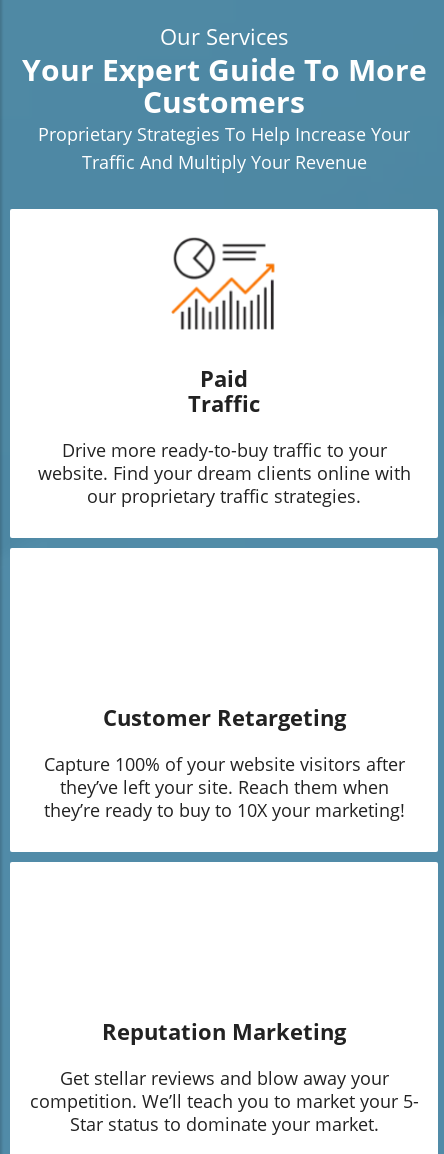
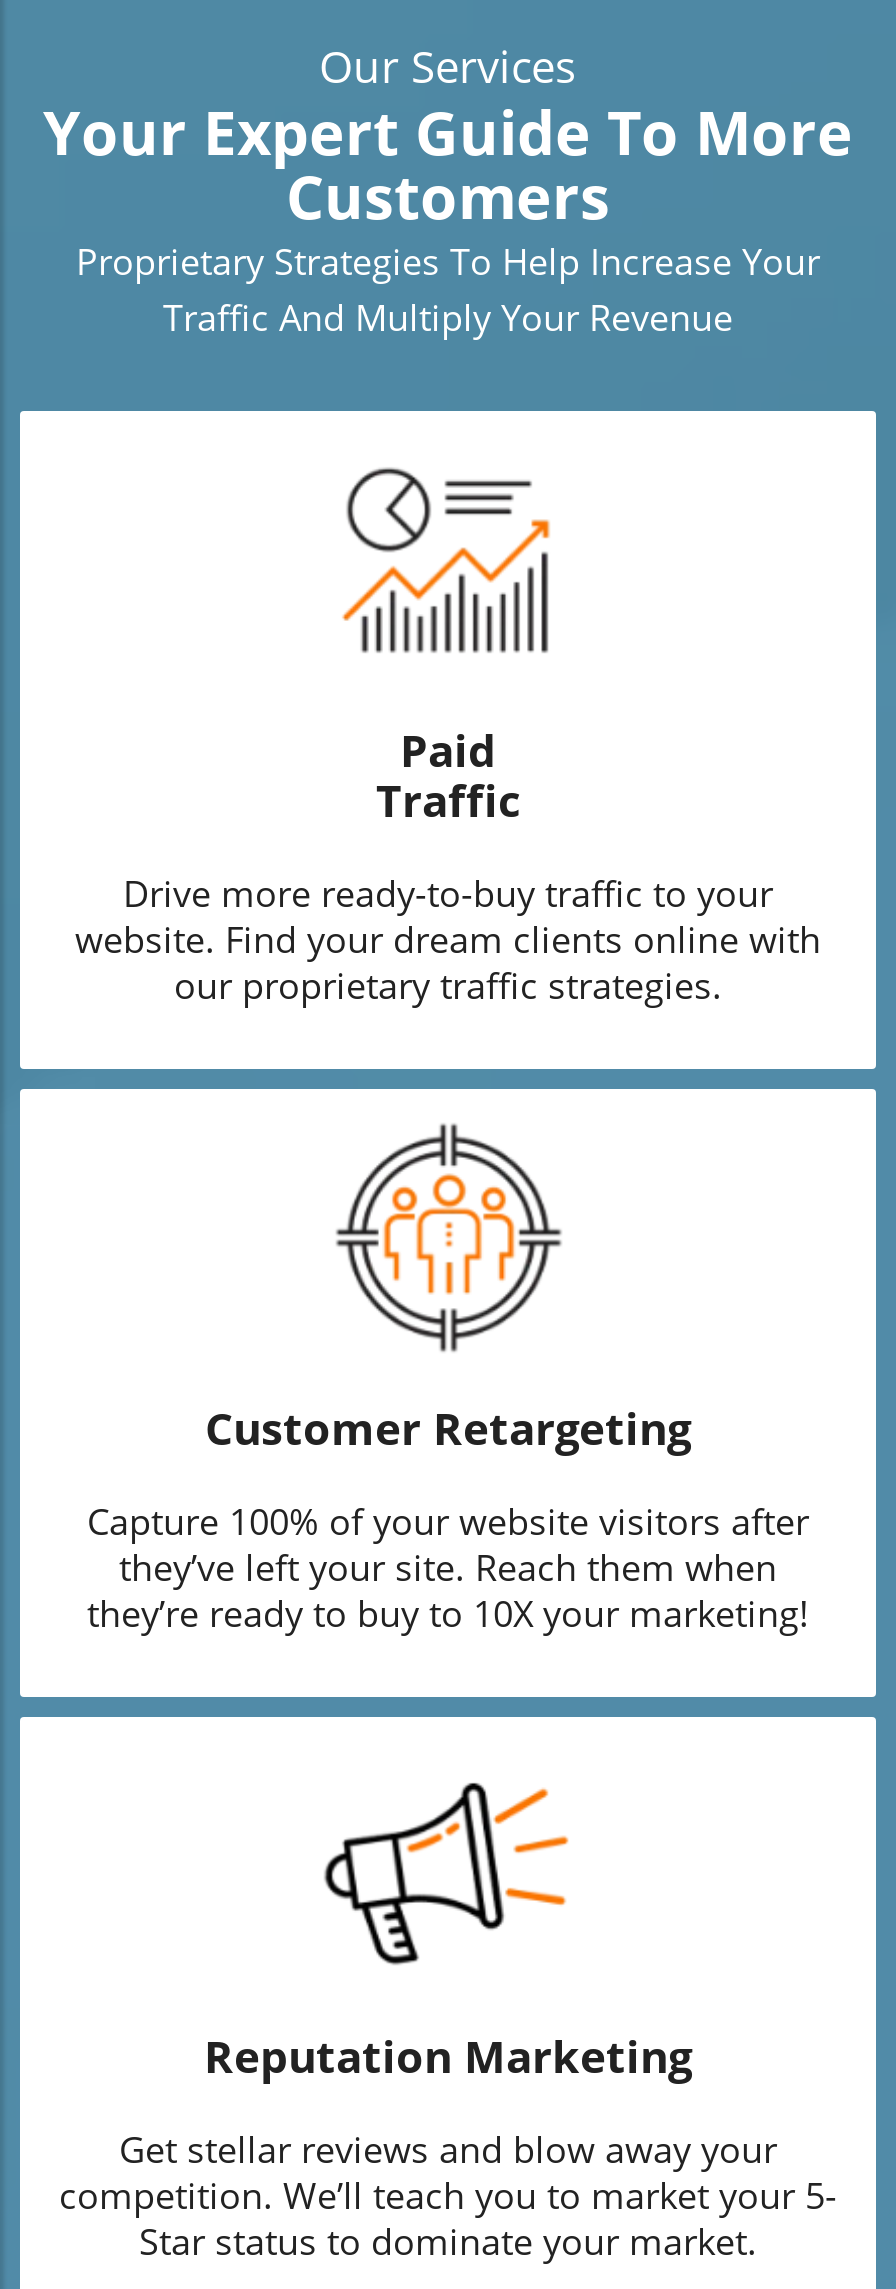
+ [image]

+ [image]
